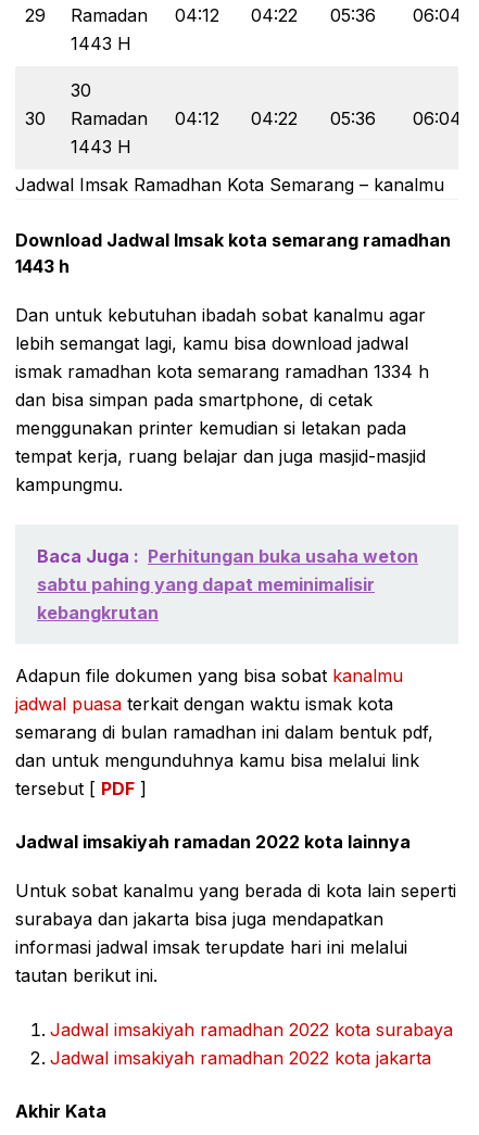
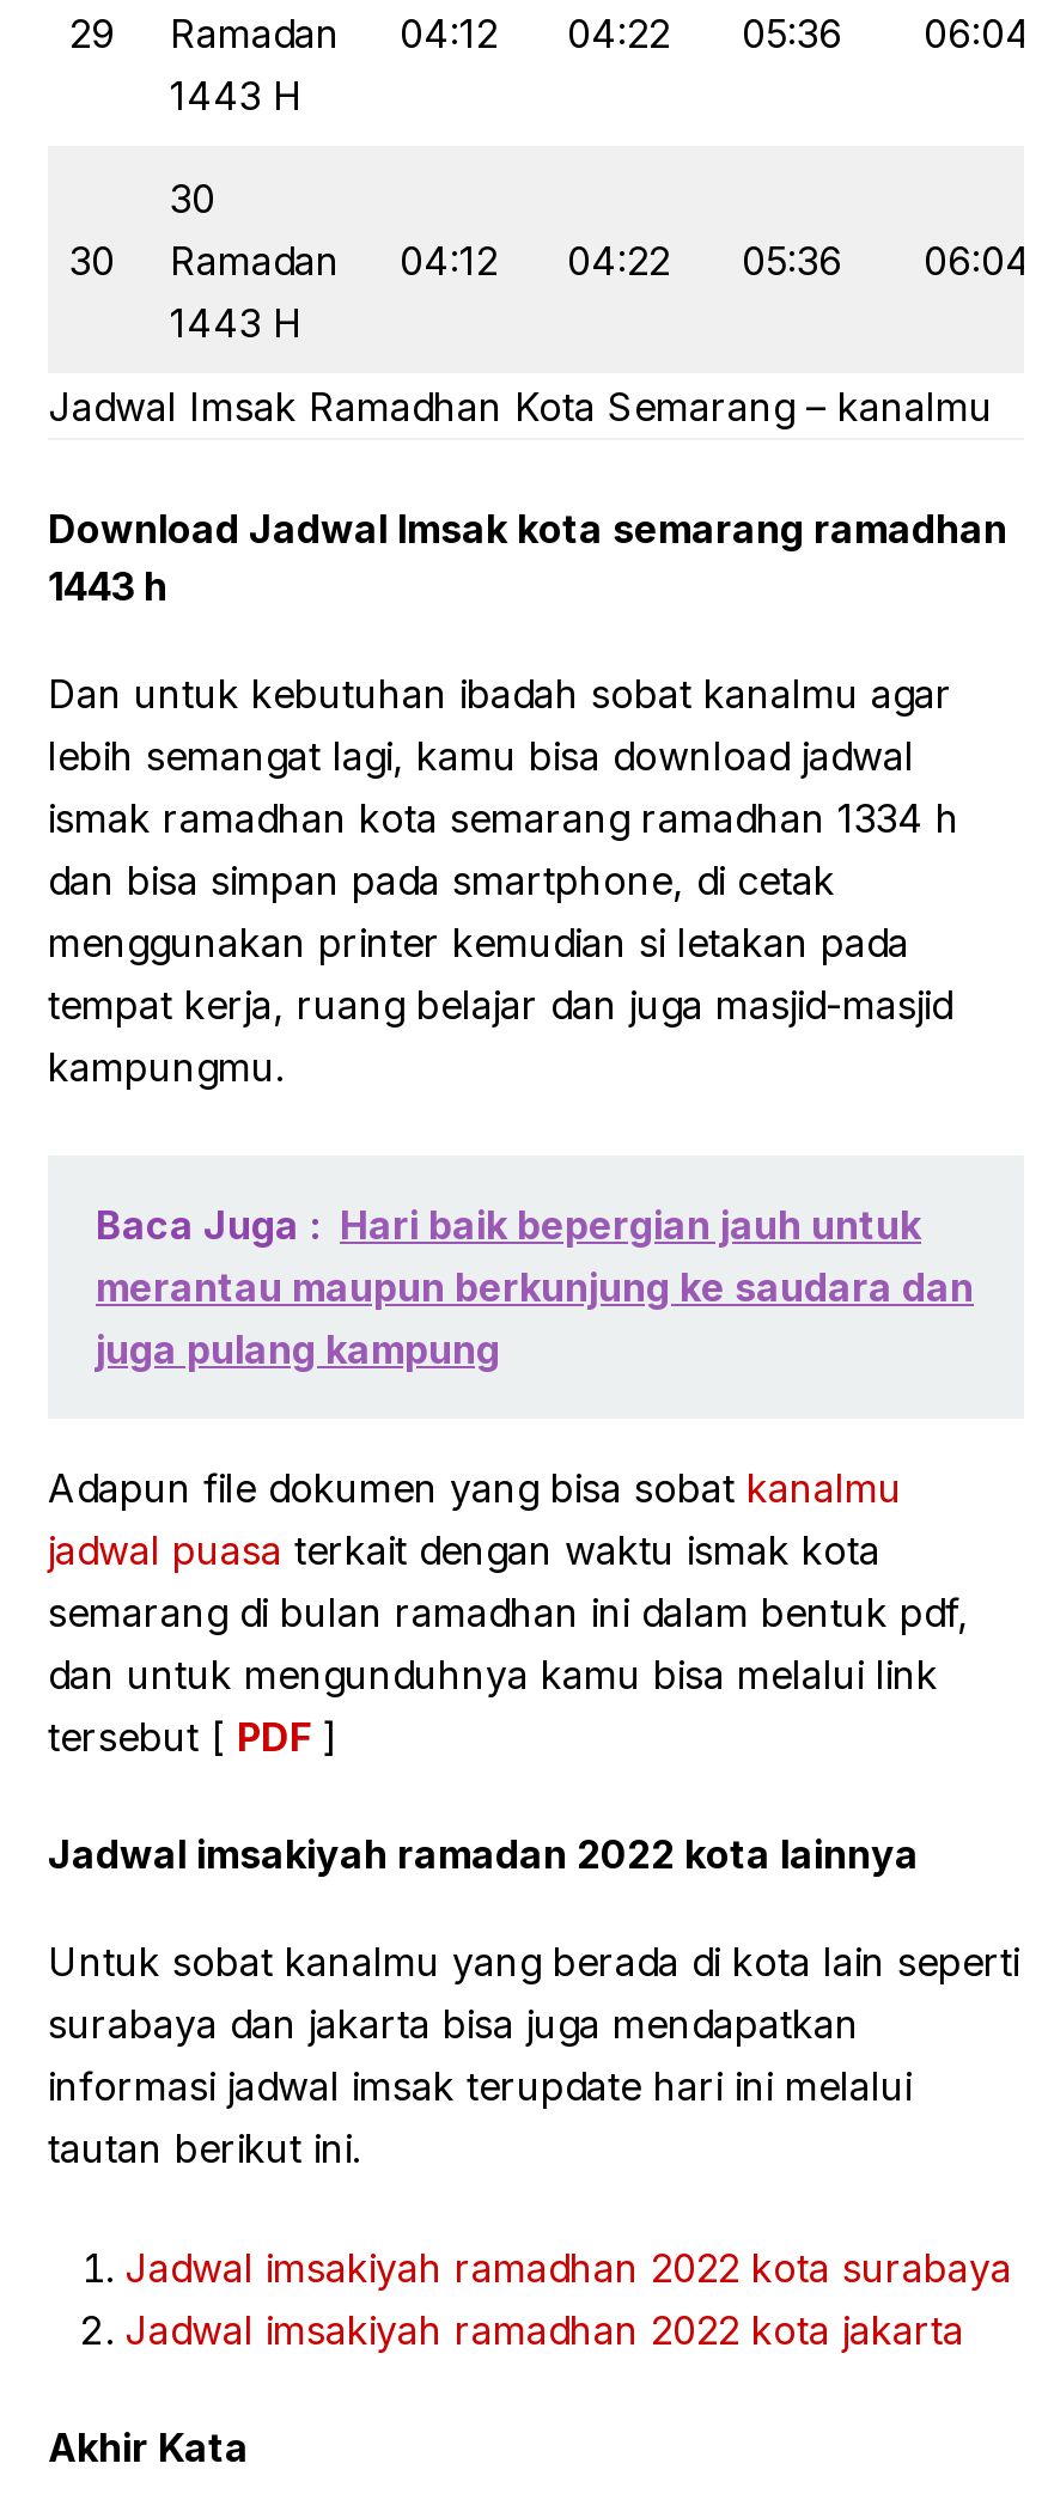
- Baca Juga : Perhitungan buka usaha weton
- sabtu pahing yang dapat meminimalisir
- kebangkrutan
+ Baca Juga : Hari baik bepergian jauh untuk
+ merantau maupun berkunjung ke saudara dan
+ juga pulang kampung
